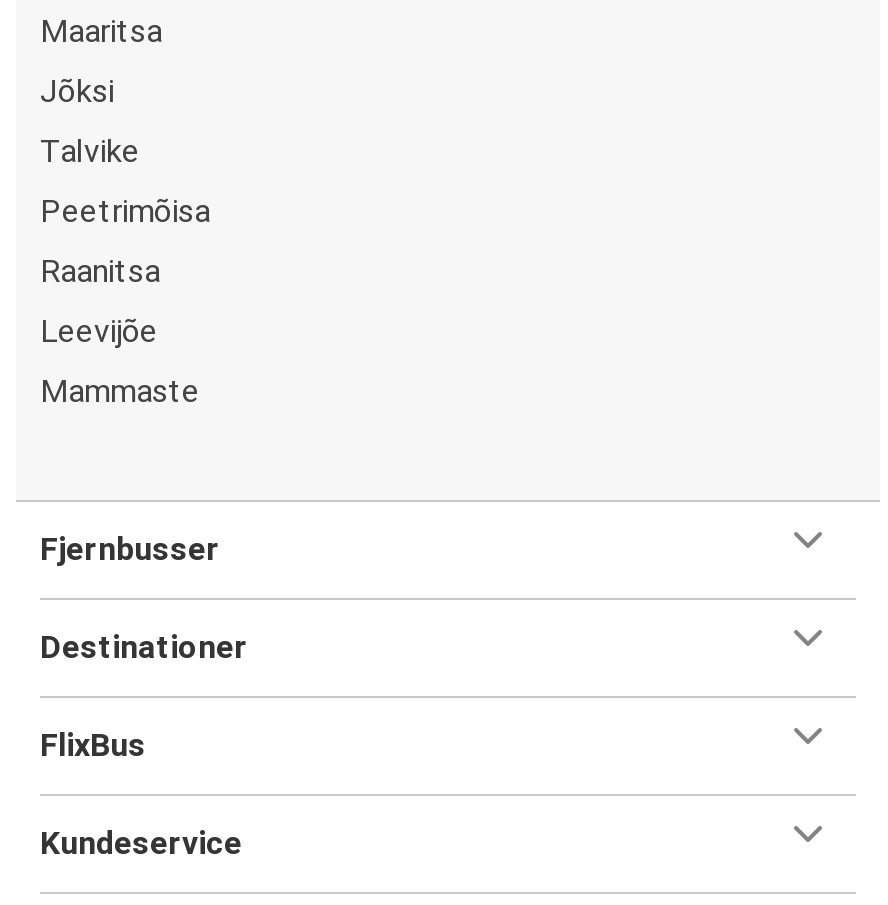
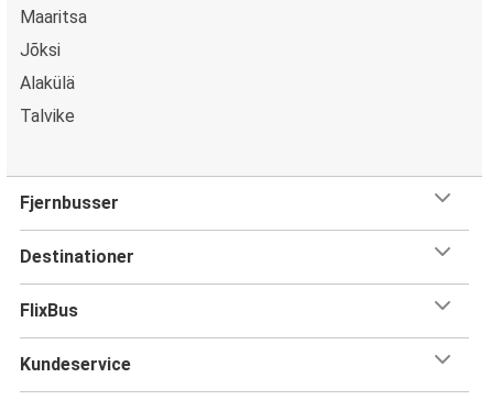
+ Alakülä

moved down: Talvike

- Peetrimõisa
- Raanitsa
- Leevijõe
- Mammaste
